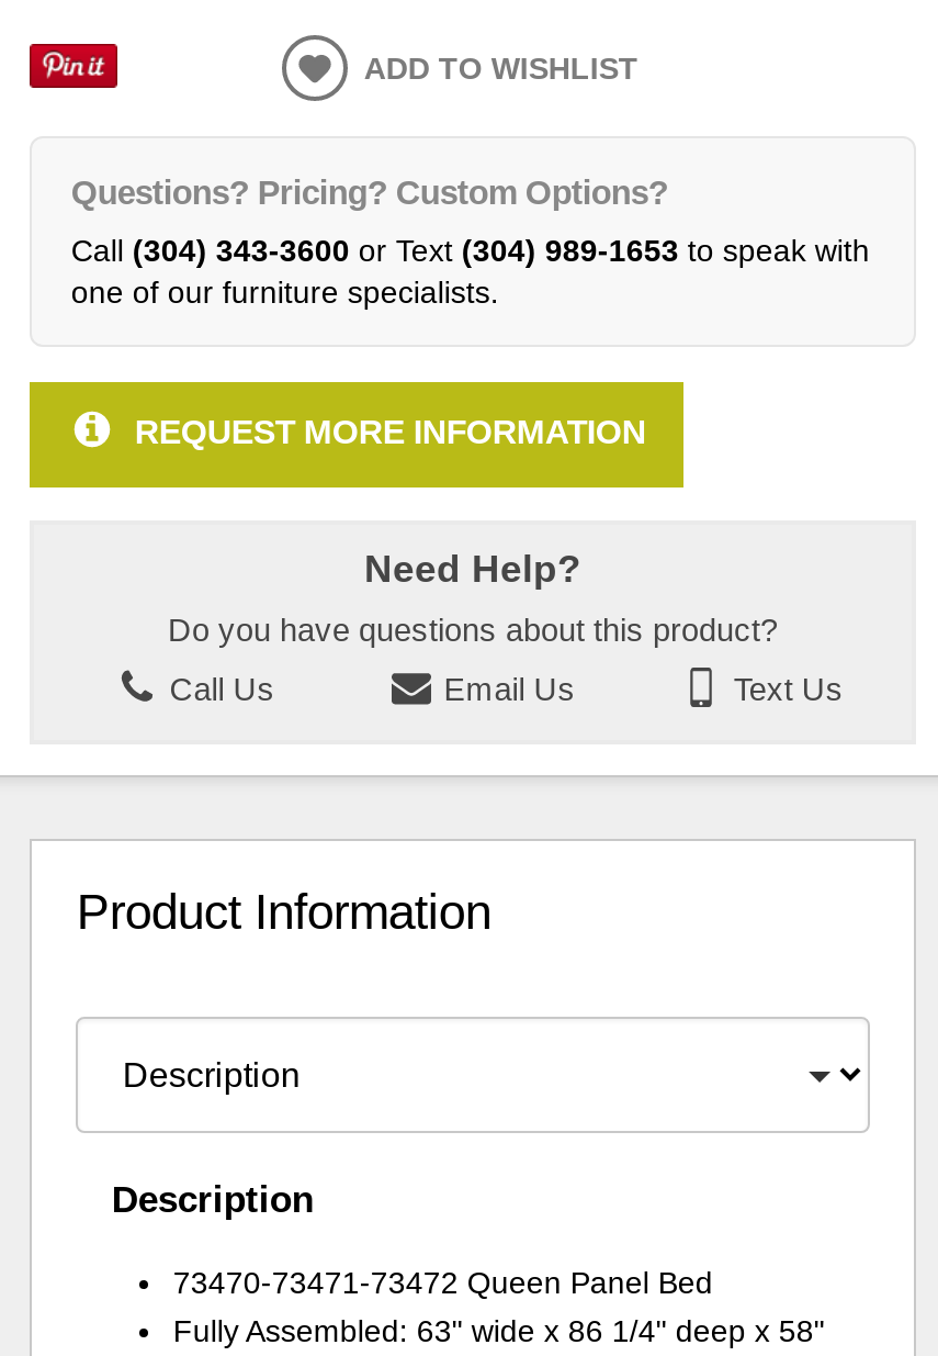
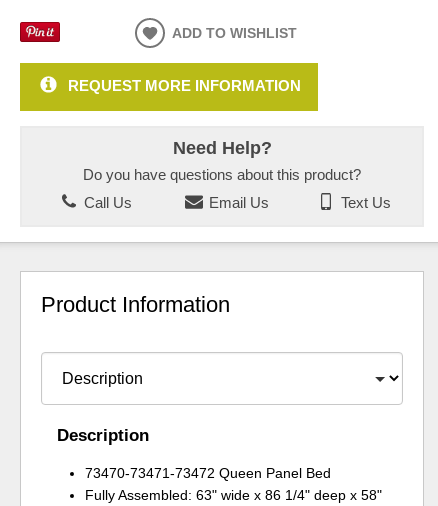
- Questions? Pricing? Custom Options?
- Call (304) 343-3600 or Text (304) 989-1653 to speak with
- one of our furniture specialists.
